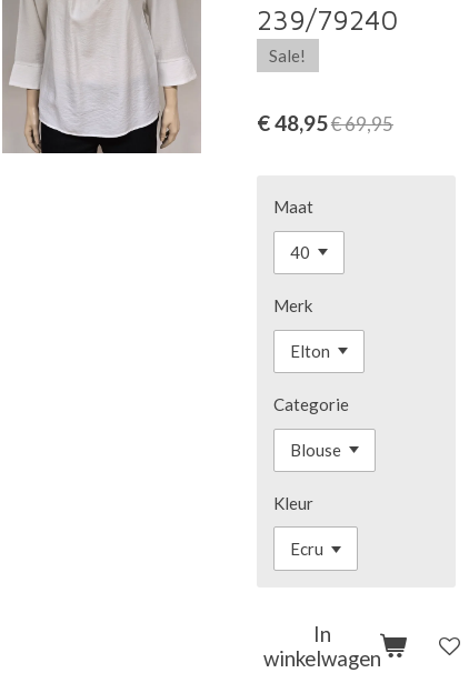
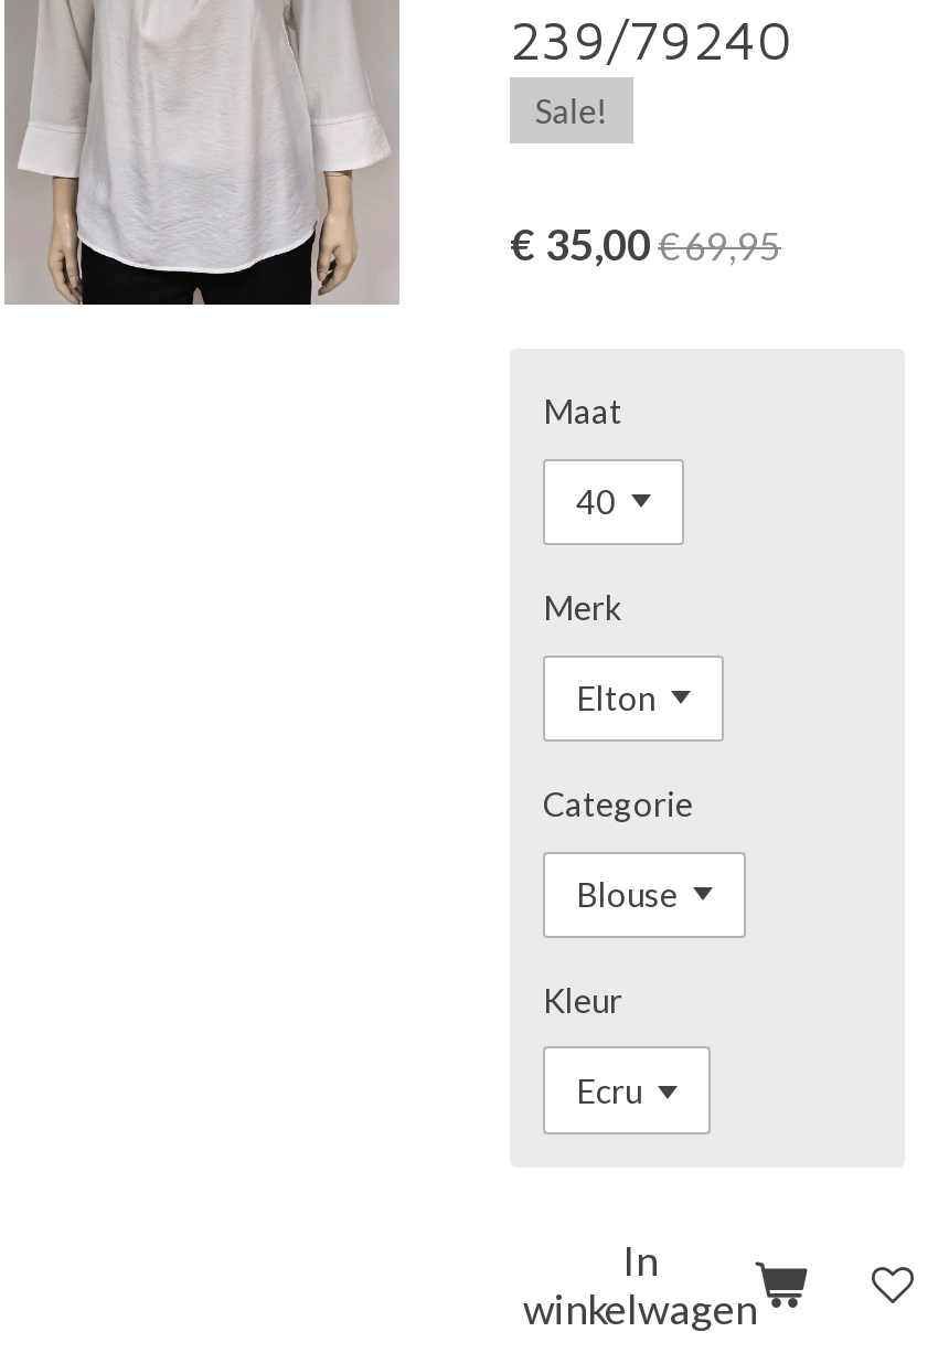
- € 48,95 € 69,95
+ € 35,00 € 69,95
